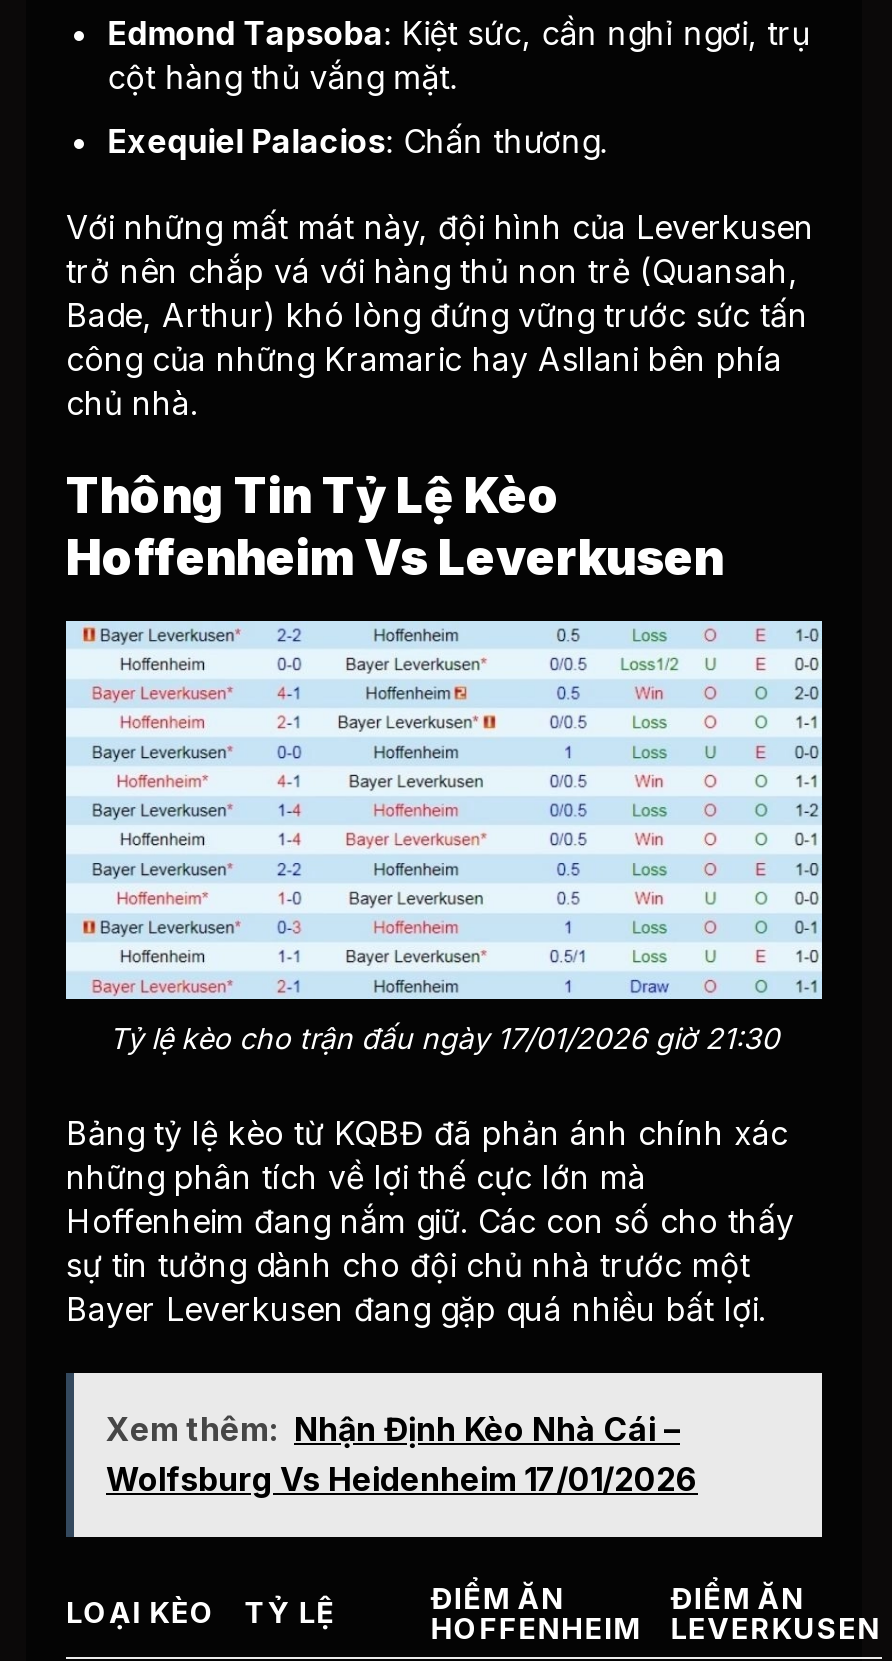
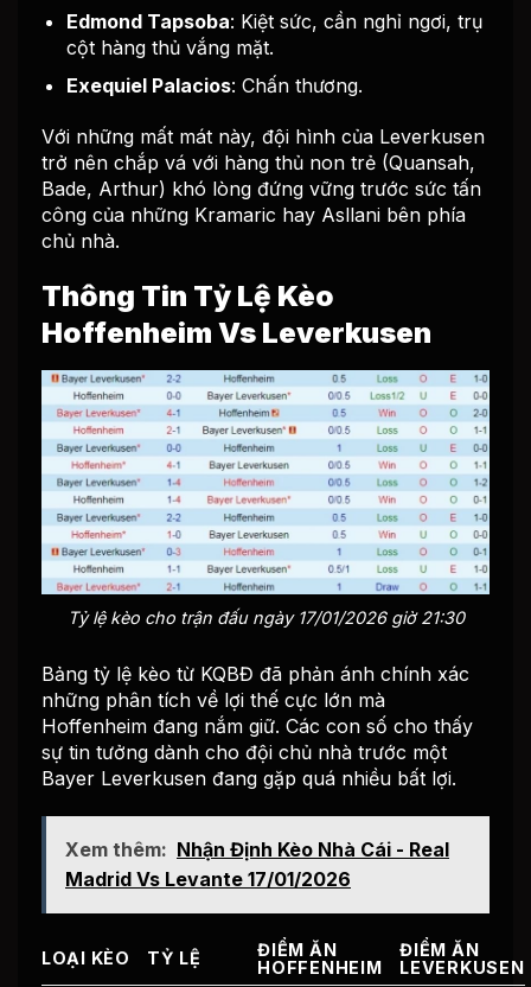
- Xem thêm: Nhận Định Kèo Nhà Cái –
- Wolfsburg Vs Heidenheim 17/01/2026
+ Xem thêm: Nhận Định Kèo Nhà Cái - Real
+ Madrid Vs Levante 17/01/2026
